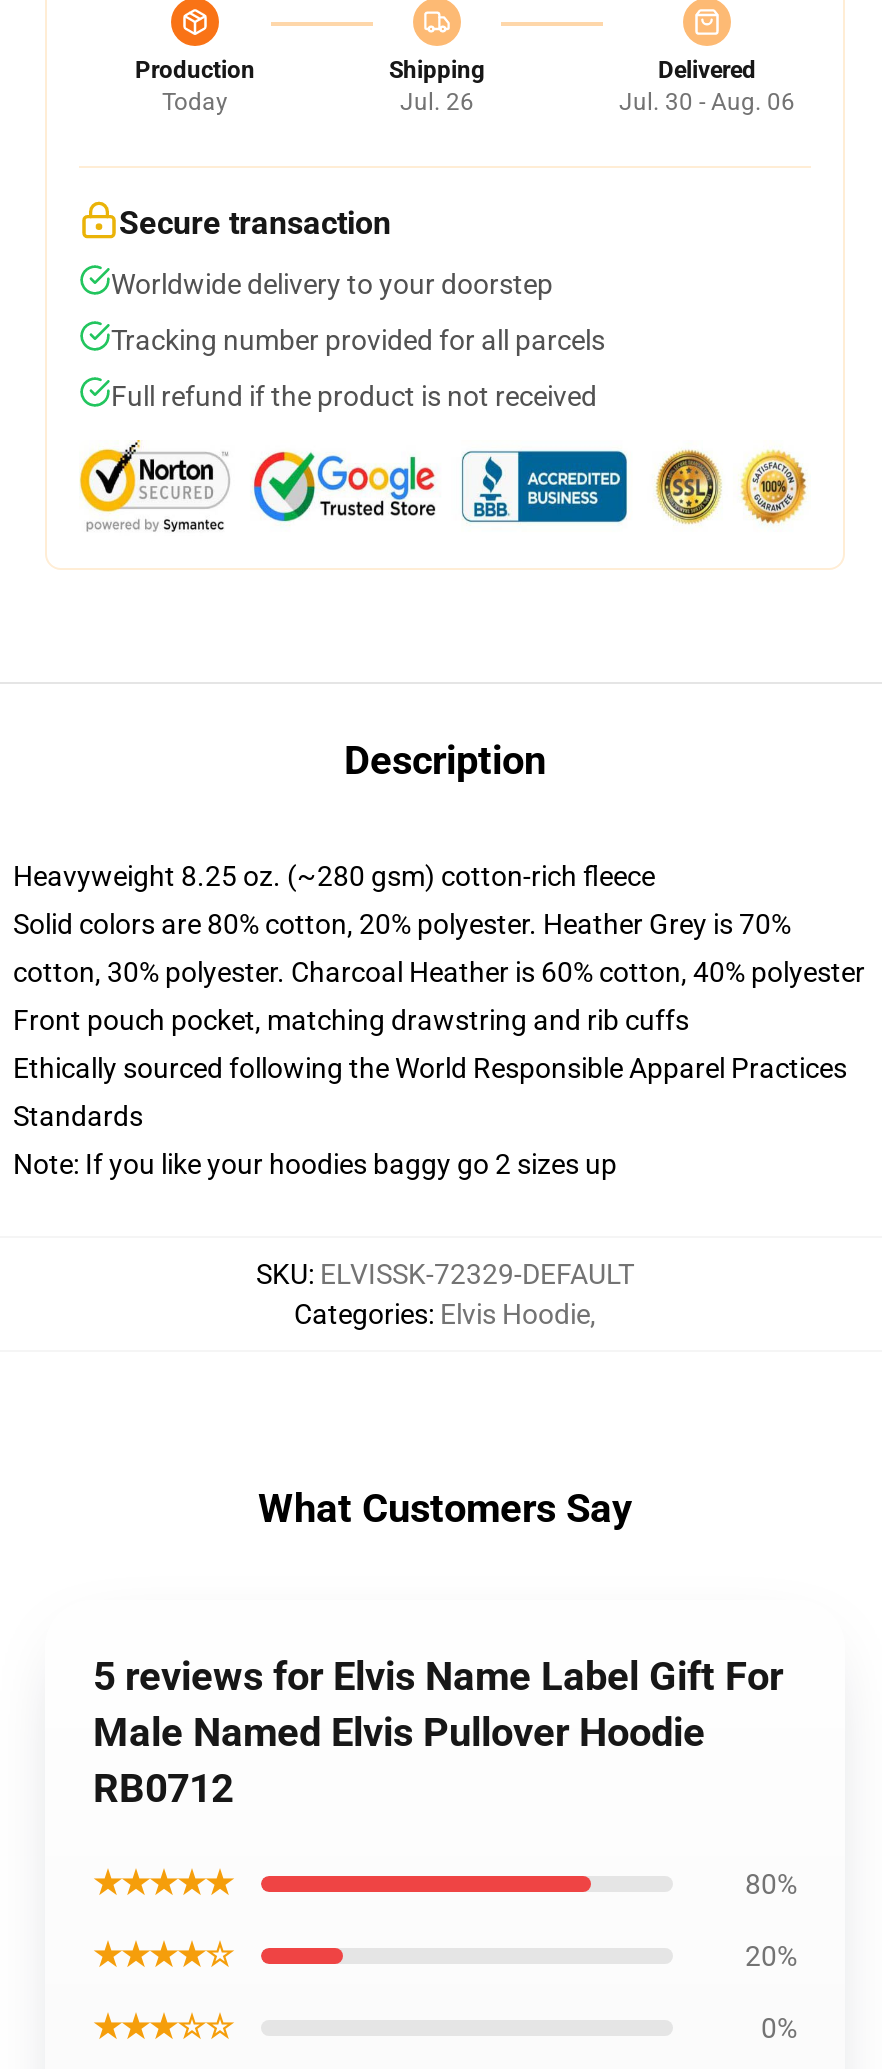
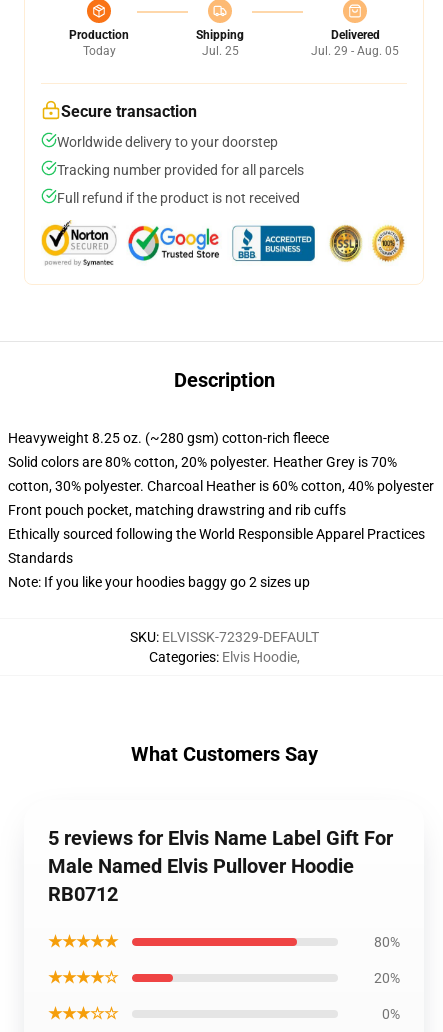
- Jul. 26
+ Jul. 25

- Jul. 30 - Aug. 06
+ Jul. 29 - Aug. 05
